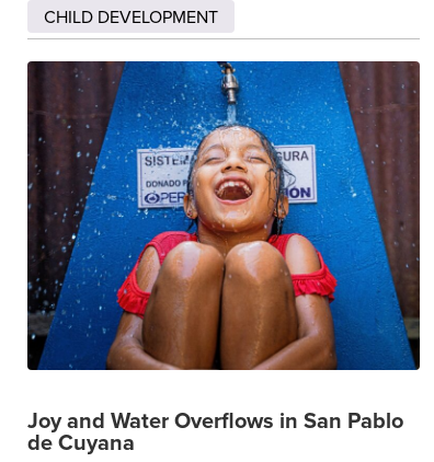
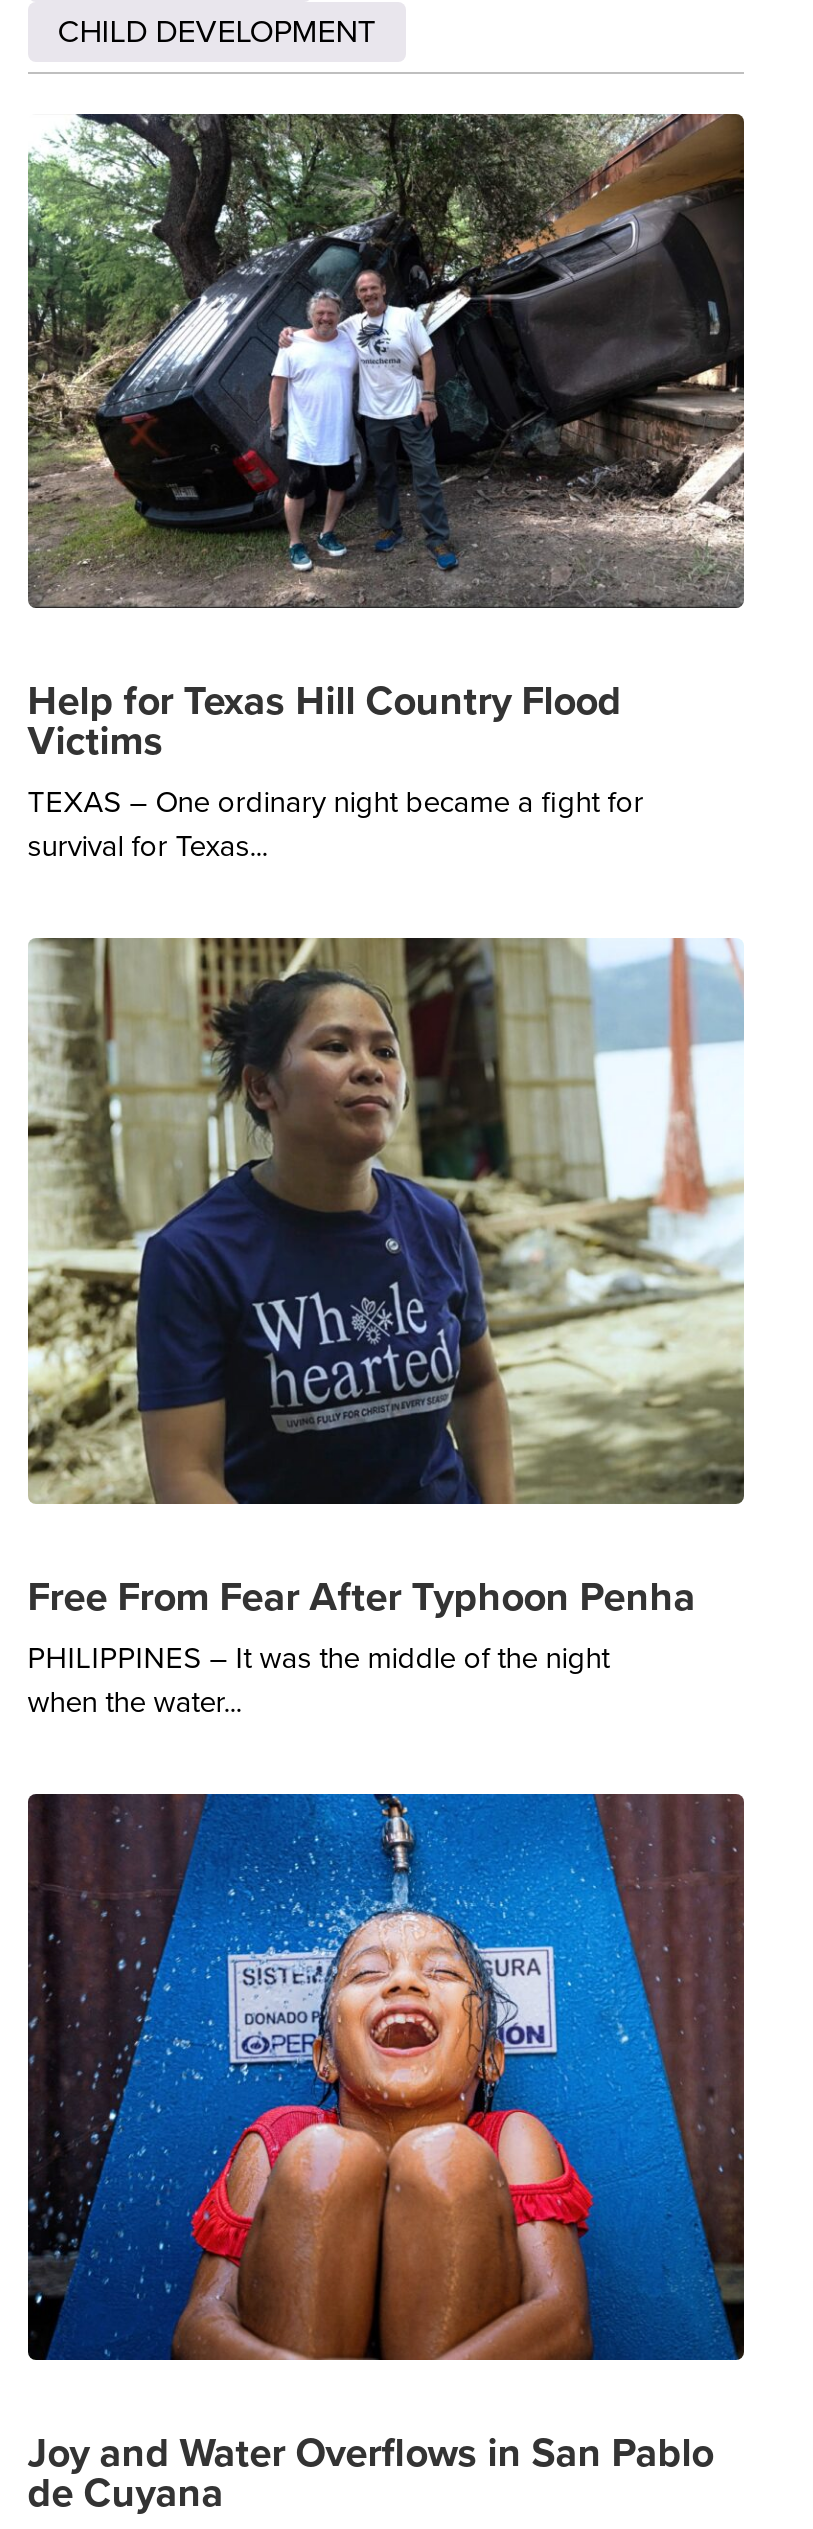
+ [image]
+ Help for Texas Hill Country Flood
+ Victims
+ TEXAS – One ordinary night became a fight for
+ survival for Texas...

+ [image]
+ Free From Fear After Typhoon Penha
+ PHILIPPINES – It was the middle of the night
+ when the water...
